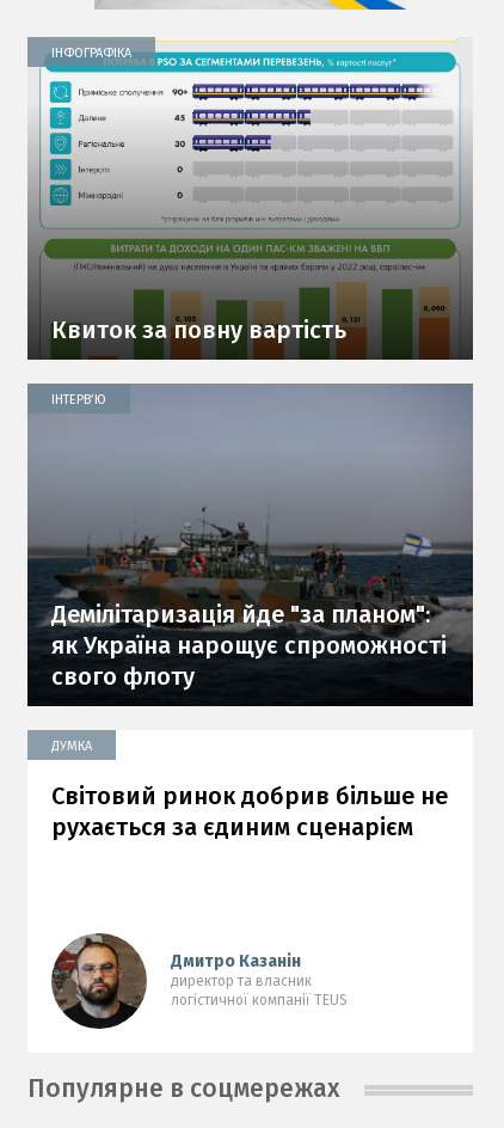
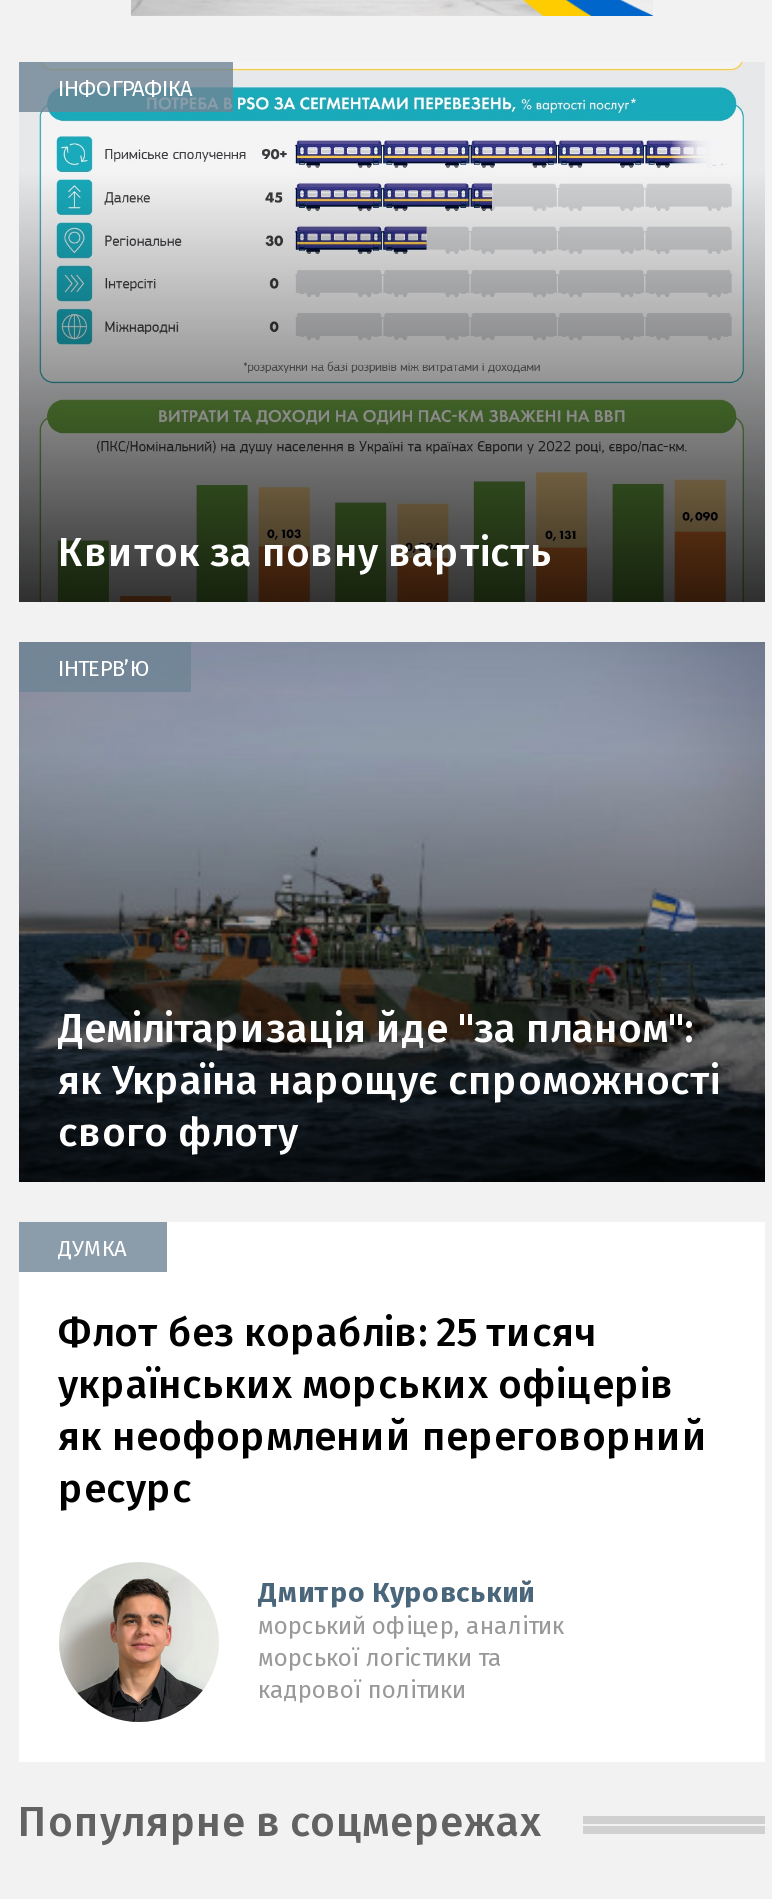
- Світовий ринок добрив більше не
- рухається за єдиним сценарієм
+ Флот без кораблів: 25 тисяч
+ українських морських офіцерів
+ як неоформлений переговорний
+ ресурс

- [image]
- Дмитро Казанін
- директор та власник
- логістичної компанії TEUS
+ [image]
+ Дмитро Куровський
+ морський офіцер, аналітик
+ морської логістики та
+ кадрової політики
